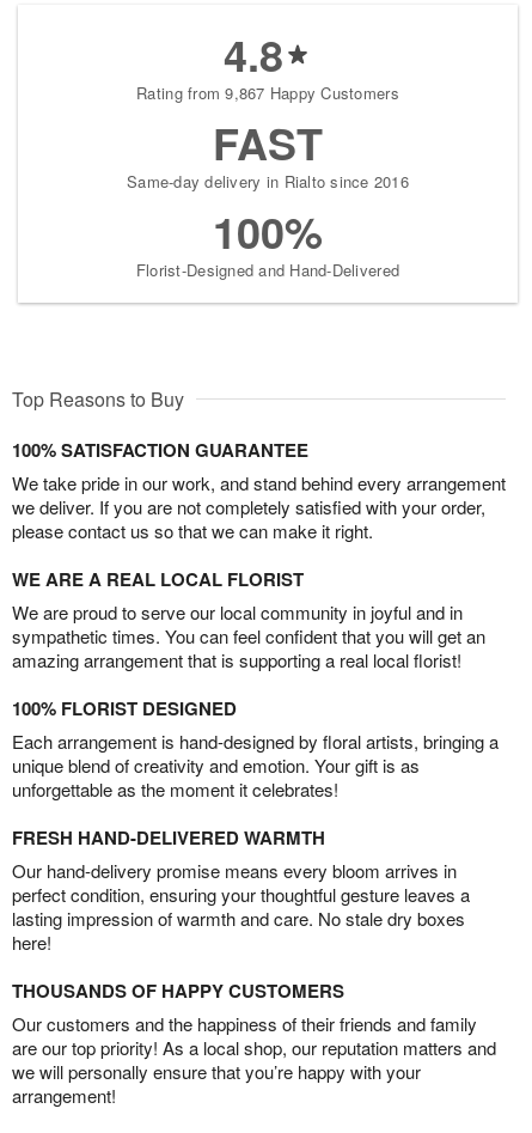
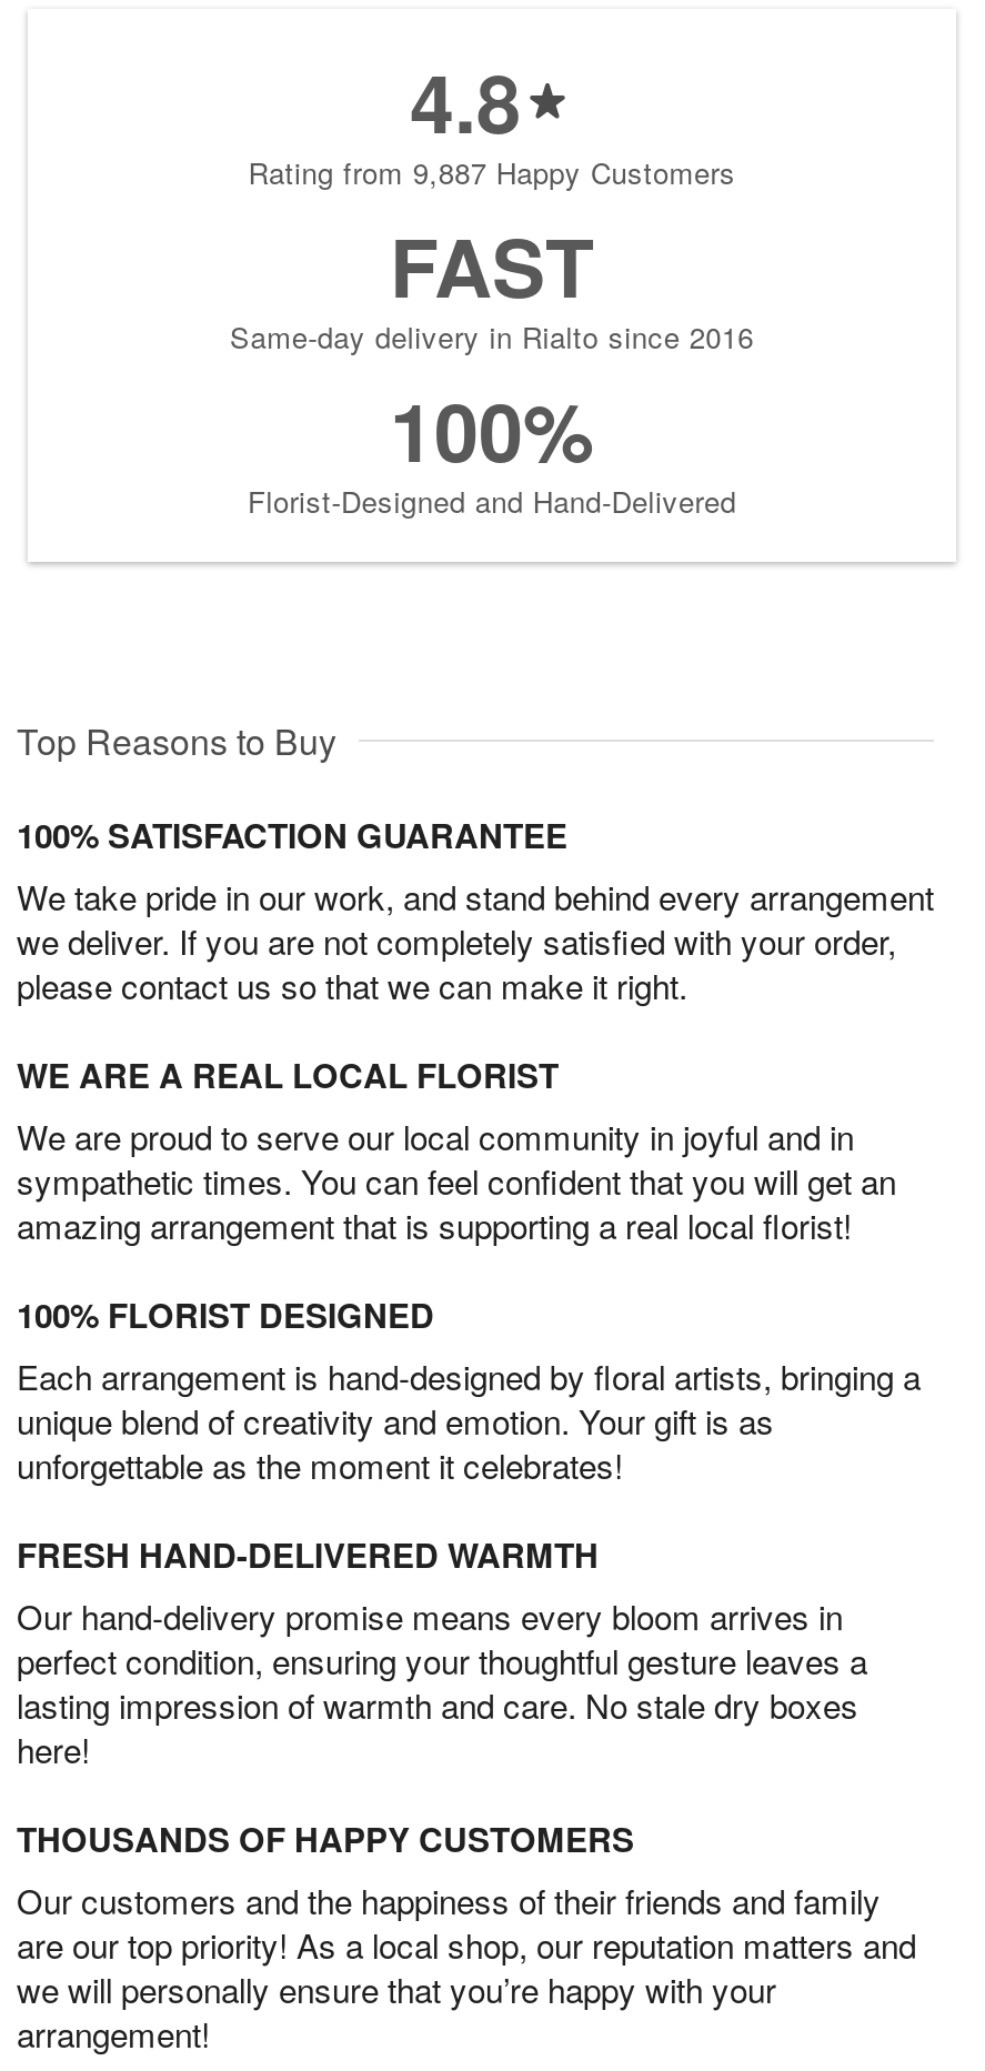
- Rating from 9,867 Happy Customers
+ Rating from 9,887 Happy Customers
